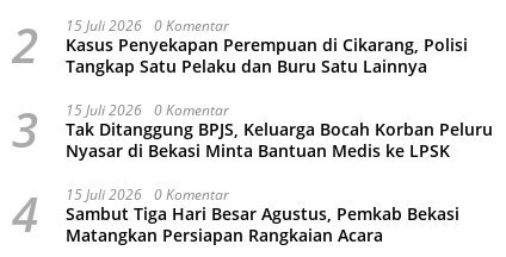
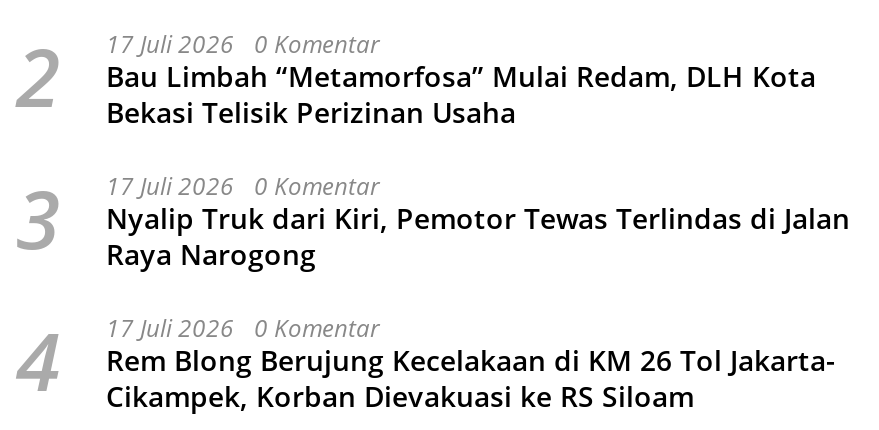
- 15 Juli 2026 0 Komentar
- Kasus Penyekapan Perempuan di Cikarang, Polisi
- Tangkap Satu Pelaku dan Buru Satu Lainnya
+ 17 Juli 2026 0 Komentar
+ Bau Limbah “Metamorfosa” Mulai Redam, DLH Kota
+ Bekasi Telisik Perizinan Usaha

- 15 Juli 2026 0 Komentar
- Tak Ditanggung BPJS, Keluarga Bocah Korban Peluru
- Nyasar di Bekasi Minta Bantuan Medis ke LPSK
+ 17 Juli 2026 0 Komentar
+ Nyalip Truk dari Kiri, Pemotor Tewas Terlindas di Jalan
+ Raya Narogong

- 15 Juli 2026 0 Komentar
- Sambut Tiga Hari Besar Agustus, Pemkab Bekasi
- Matangkan Persiapan Rangkaian Acara
+ 17 Juli 2026 0 Komentar
+ Rem Blong Berujung Kecelakaan di KM 26 Tol Jakarta-
+ Cikampek, Korban Dievakuasi ke RS Siloam
